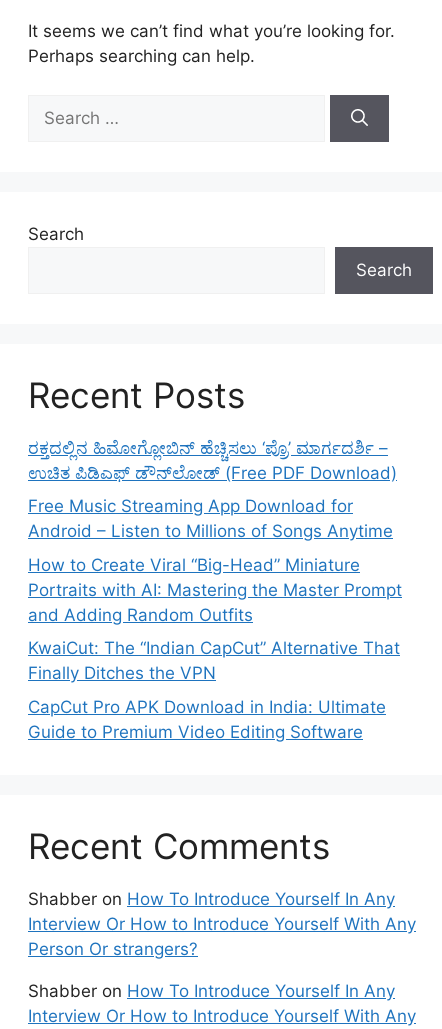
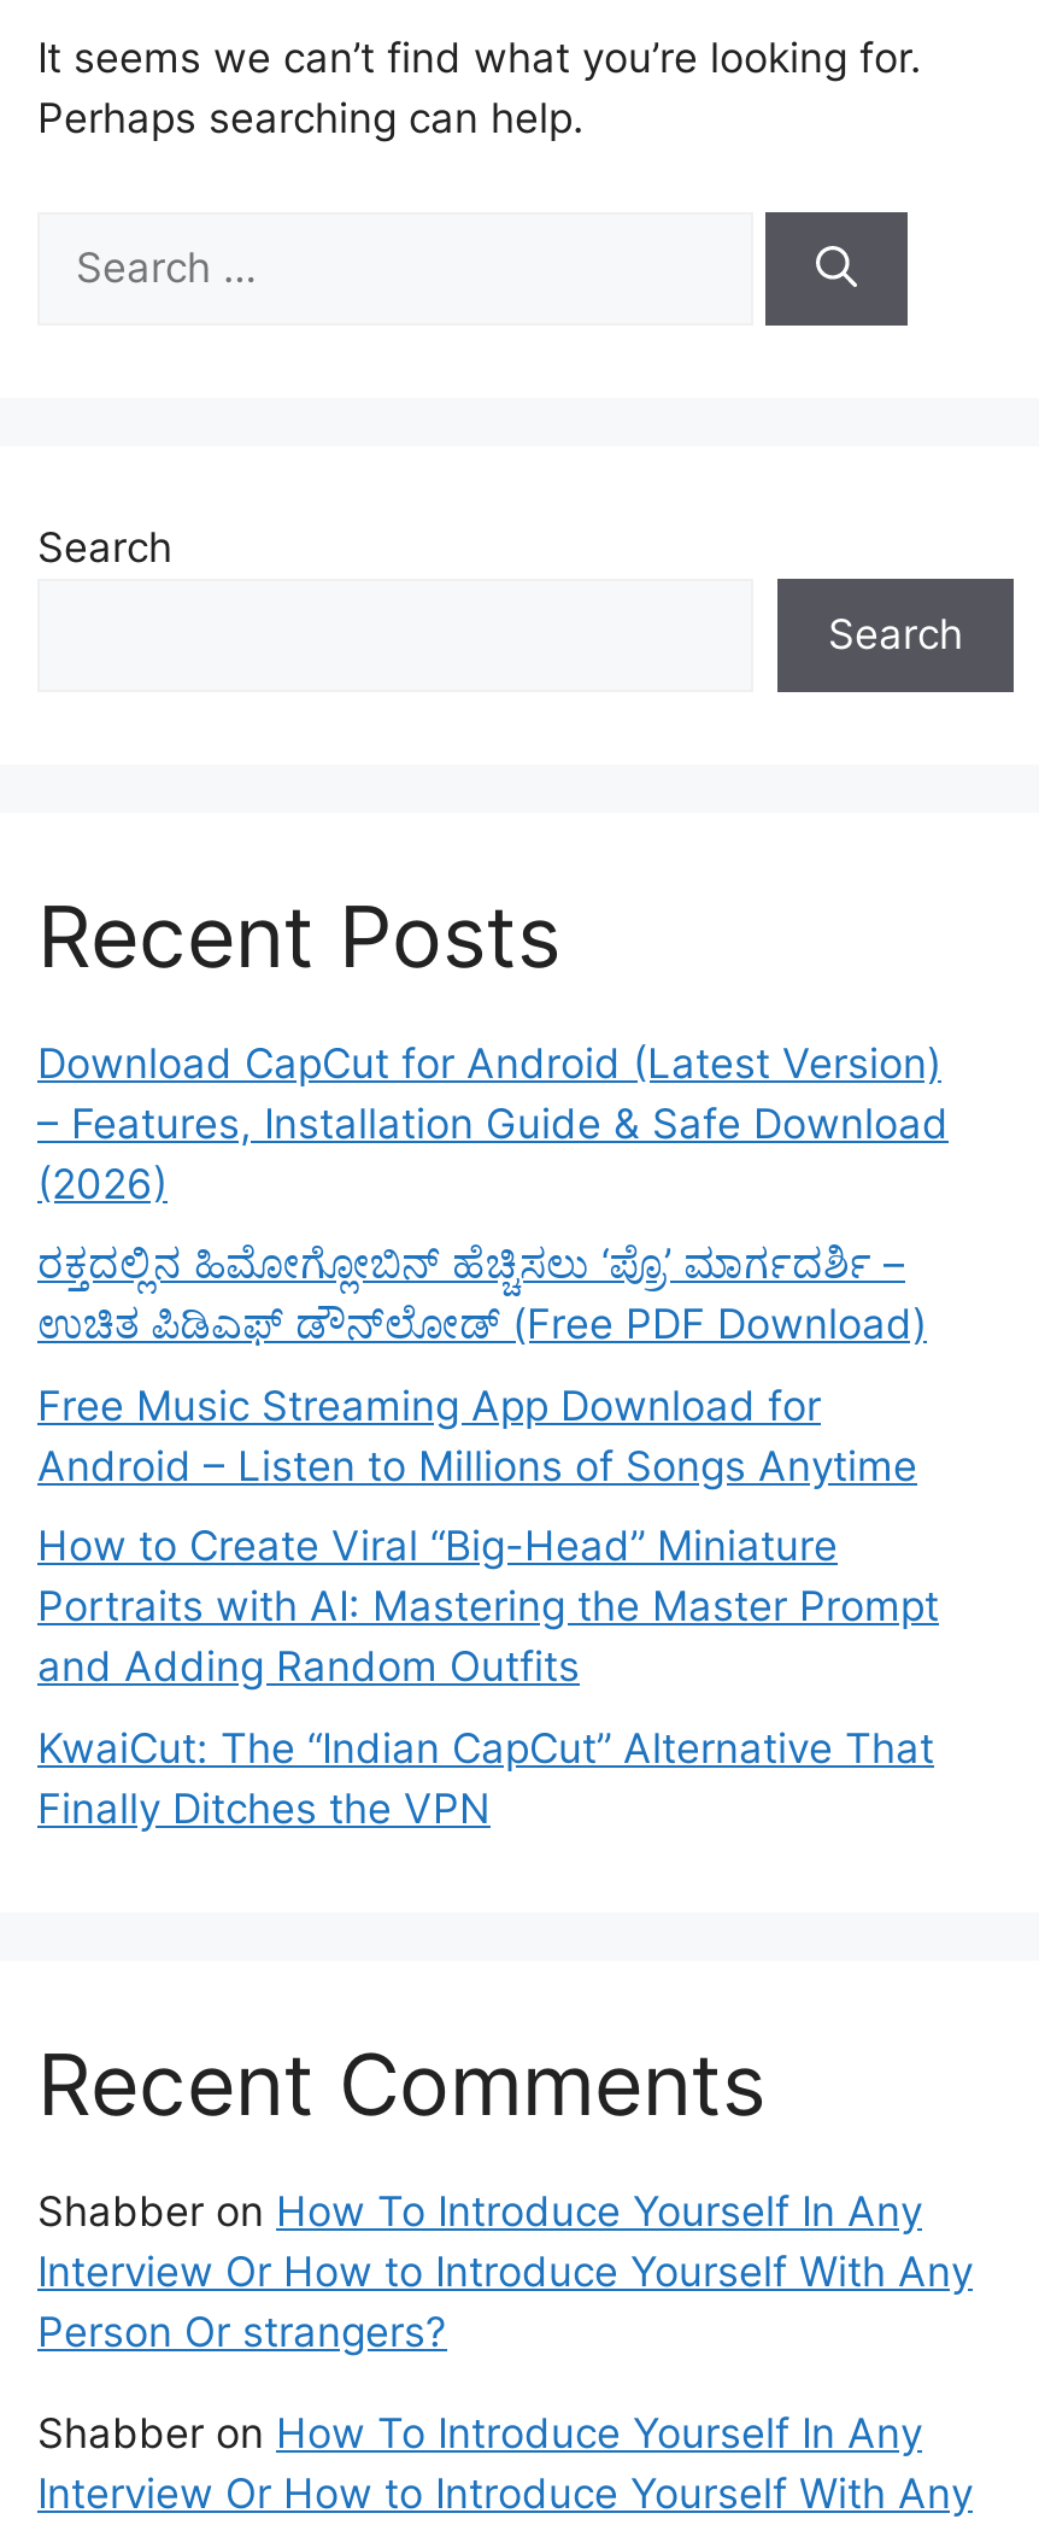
+ Download CapCut for Android (Latest Version)
+ – Features, Installation Guide & Safe Download
+ (2026)

moved down: Free Music Streaming App Download for | Android – Listen to Millions of Songs Anytime | How to Create Viral “Big-Head” Miniature | Portraits with AI: Mastering the Master Prompt | and Adding Random Outfits | KwaiCut: The “Indian CapCut” Alternative That | Finally Ditches the VPN

- CapCut Pro APK Download in India: Ultimate
- Guide to Premium Video Editing Software
